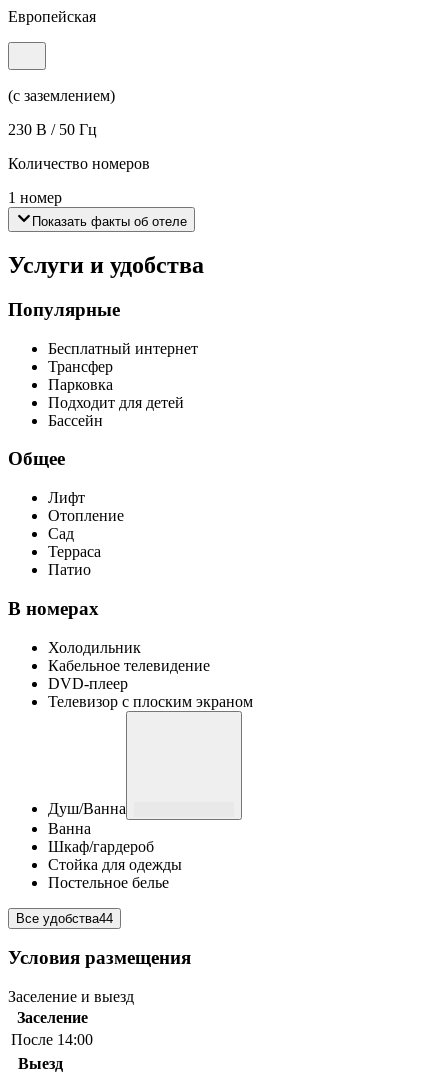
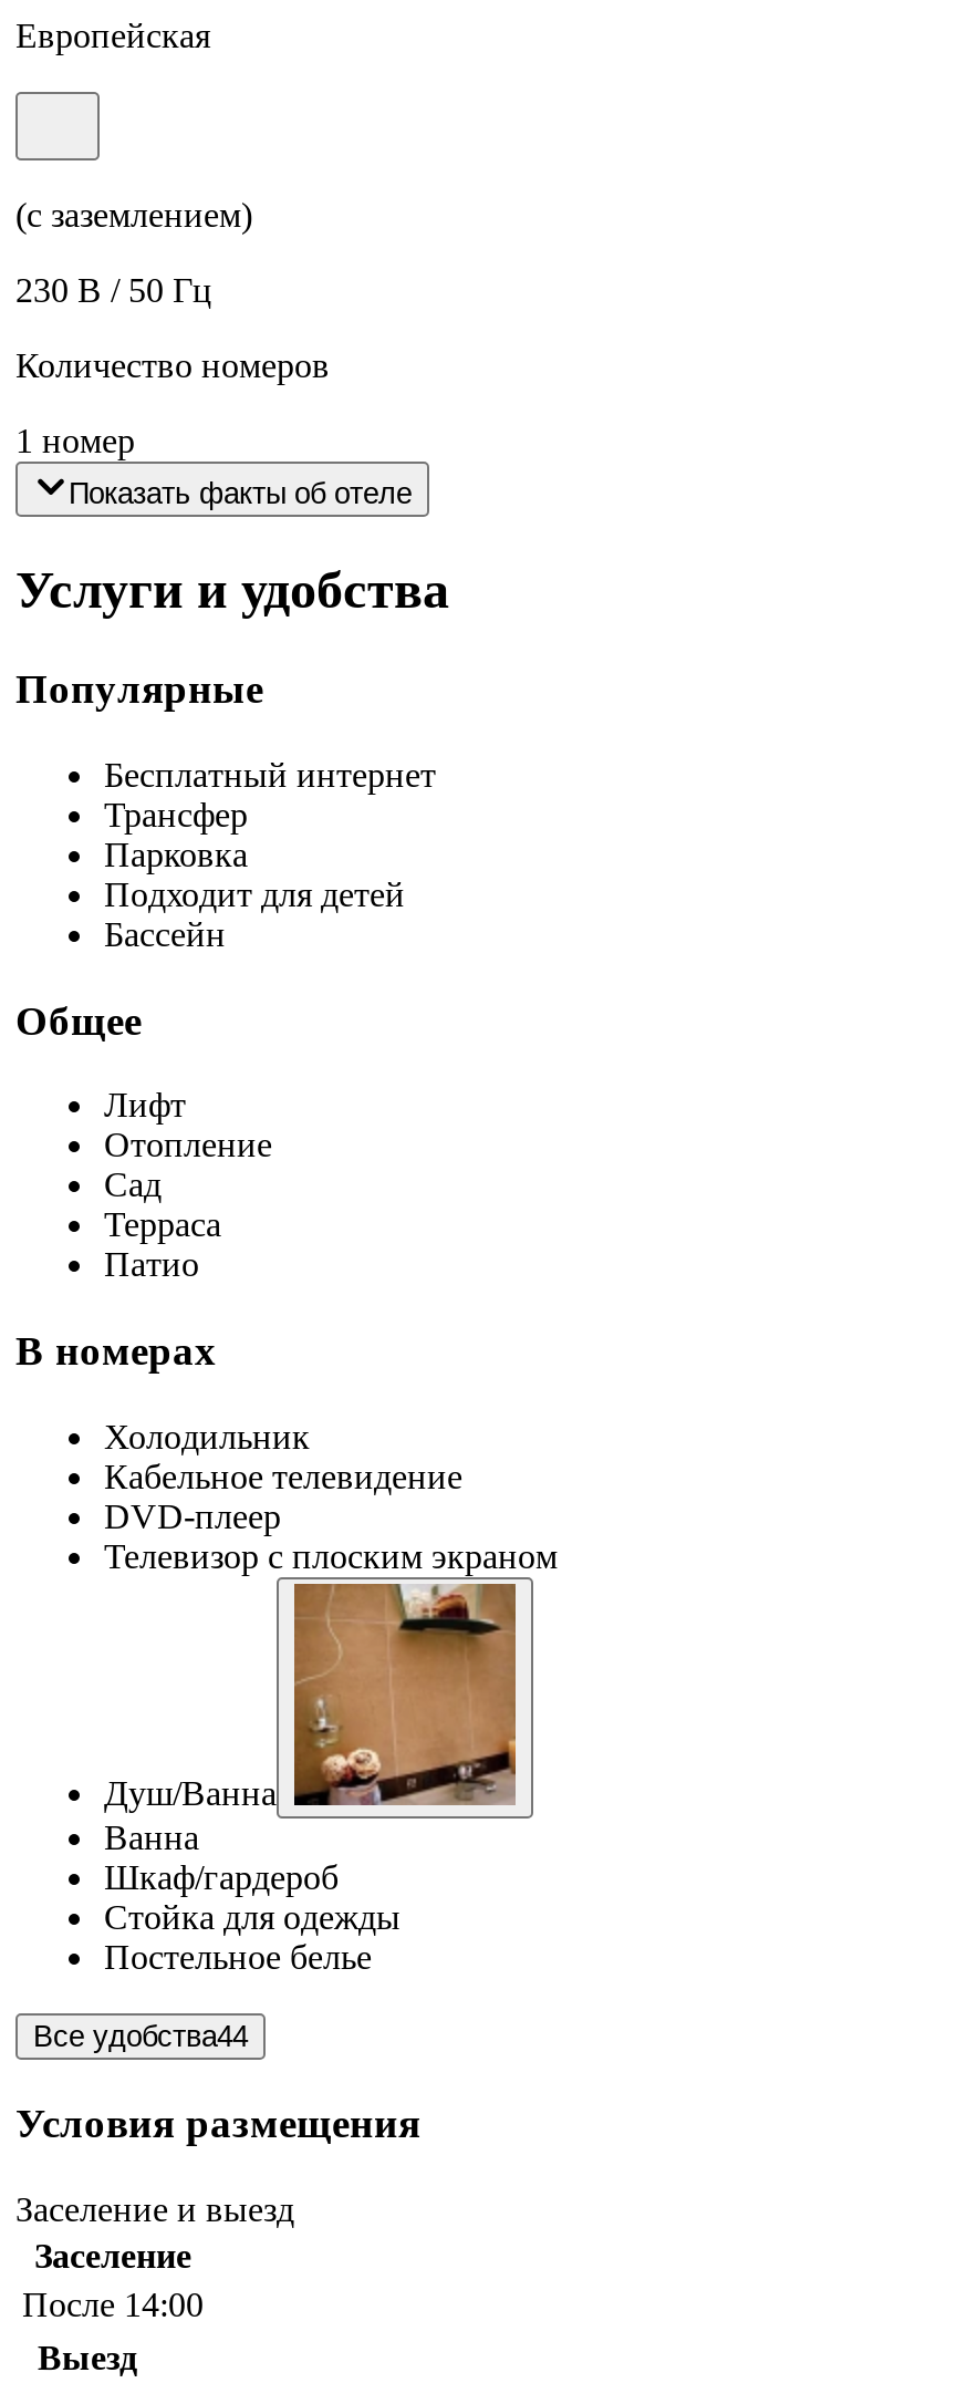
+ [image]
